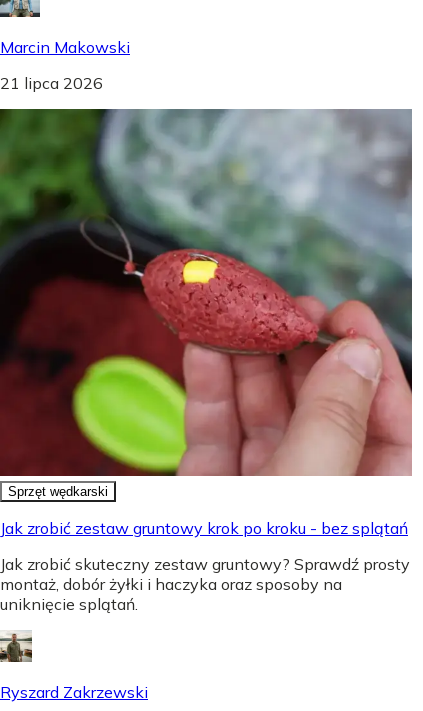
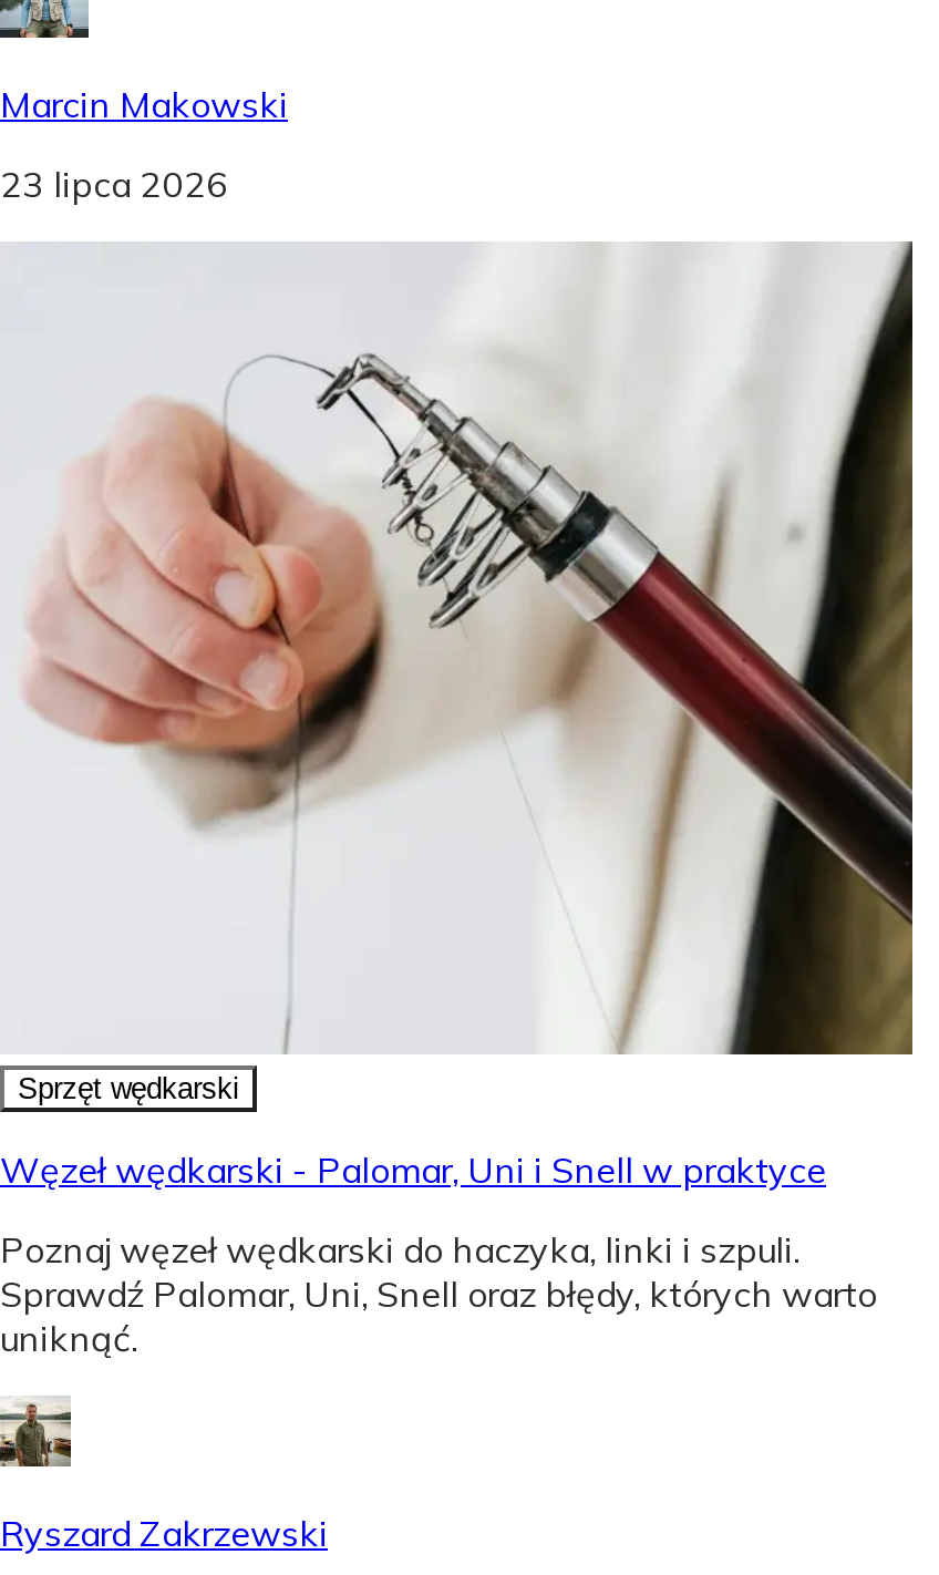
- 21 lipca 2026
+ 23 lipca 2026

- [image]
+ [image]

- Jak zrobić zestaw gruntowy krok po kroku - bez splątań
+ Węzeł wędkarski - Palomar, Uni i Snell w praktyce

- Jak zrobić skuteczny zestaw gruntowy? Sprawdź prosty
- montaż, dobór żyłki i haczyka oraz sposoby na
- uniknięcie splątań.
+ Poznaj węzeł wędkarski do haczyka, linki i szpuli.
+ Sprawdź Palomar, Uni, Snell oraz błędy, których warto
+ uniknąć.
